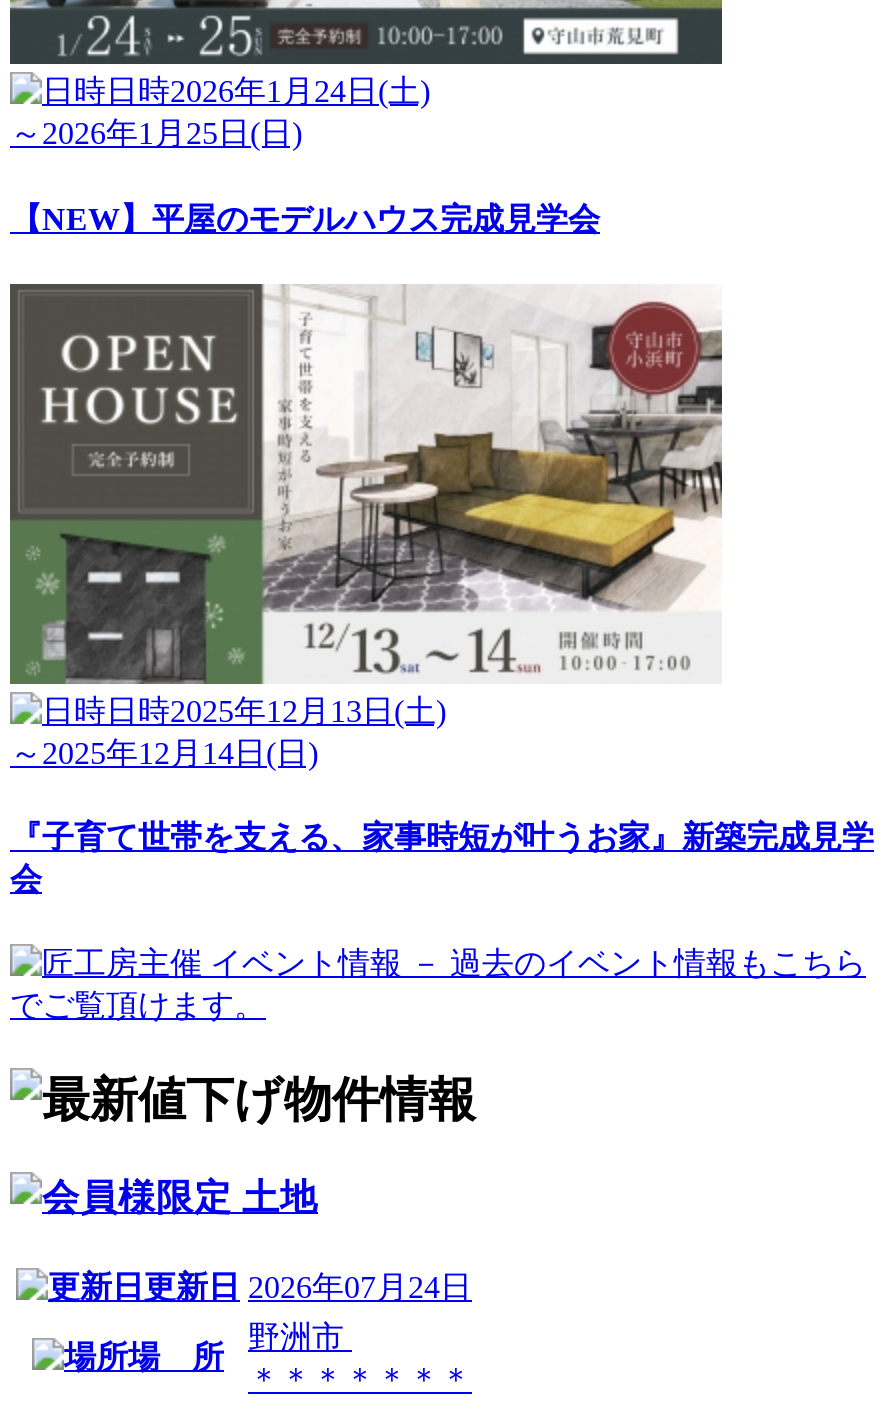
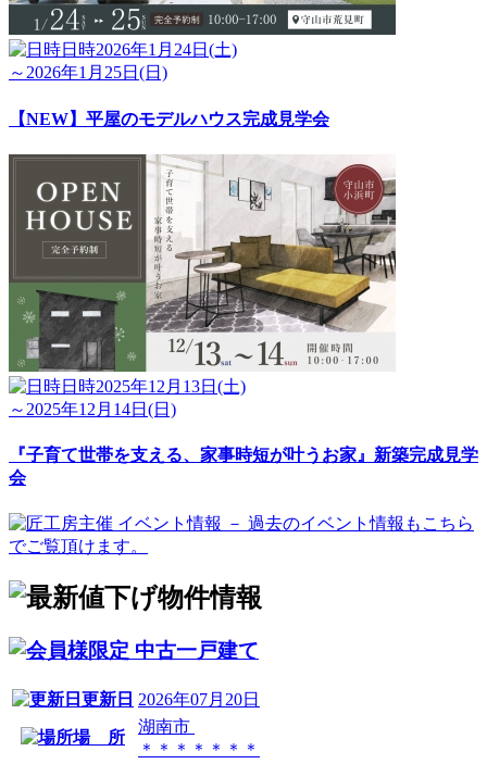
- 土地
+ 中古一戸建て

- 更新日 2026年07月24日
+ 更新日 2026年07月20日

- 野洲市
+ 湖南市
